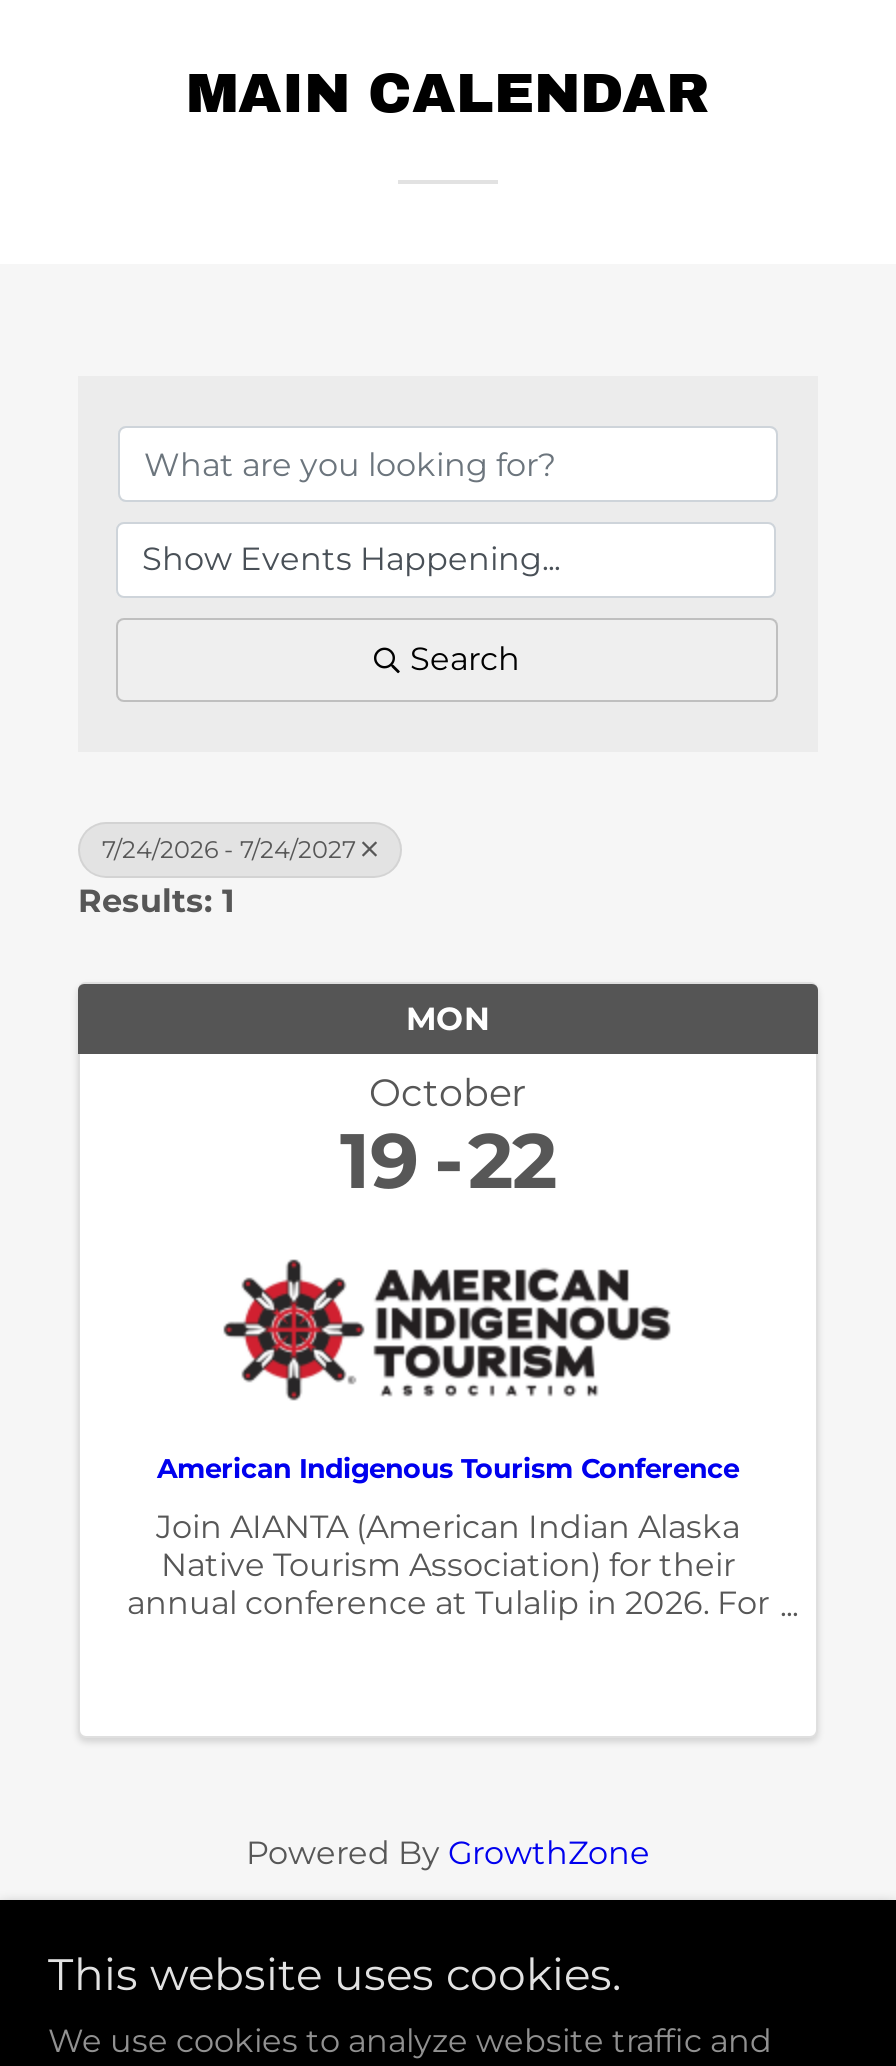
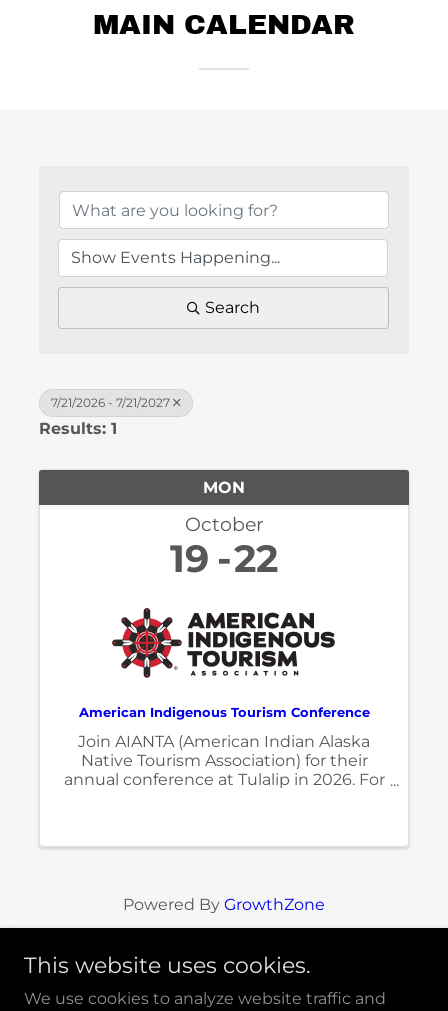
- 7/24/2026 - 7/24/2027
+ 7/21/2026 - 7/21/2027
